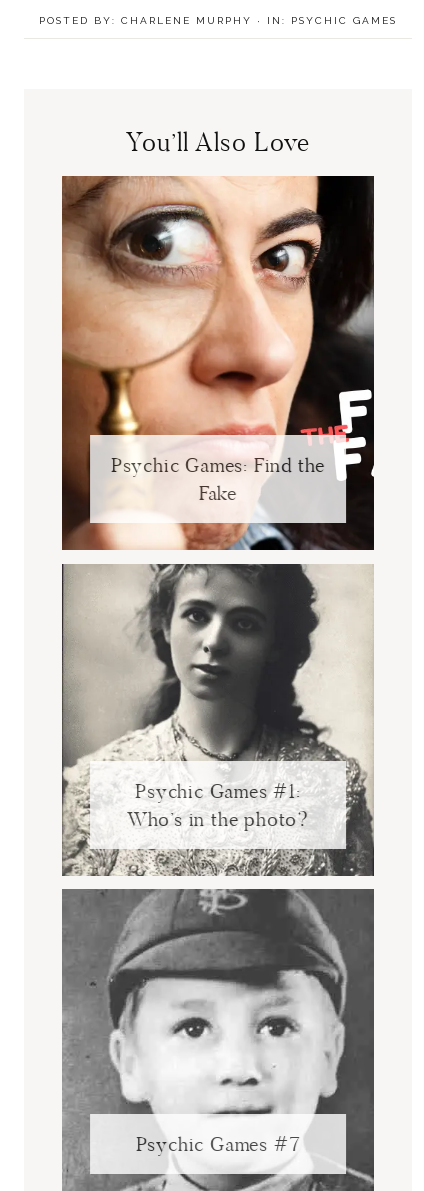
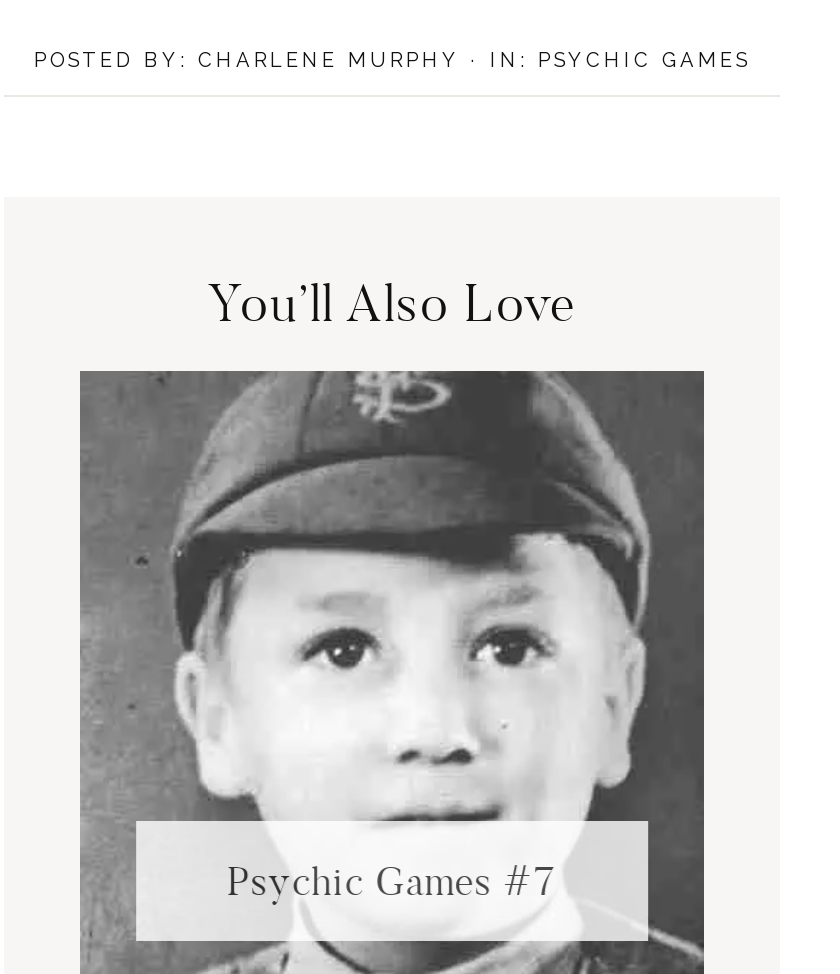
- [image]
- Psychic Games: Find the
- Fake

- [image]
- Psychic Games #1:
- Who’s in the photo?
